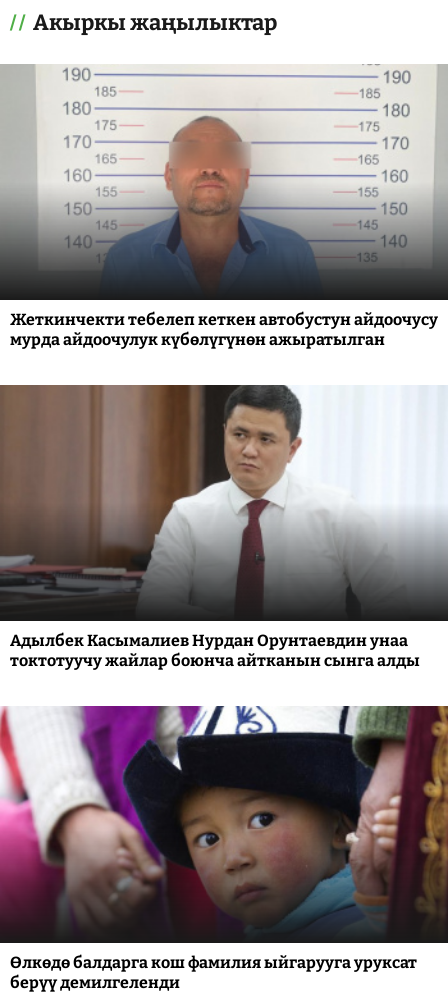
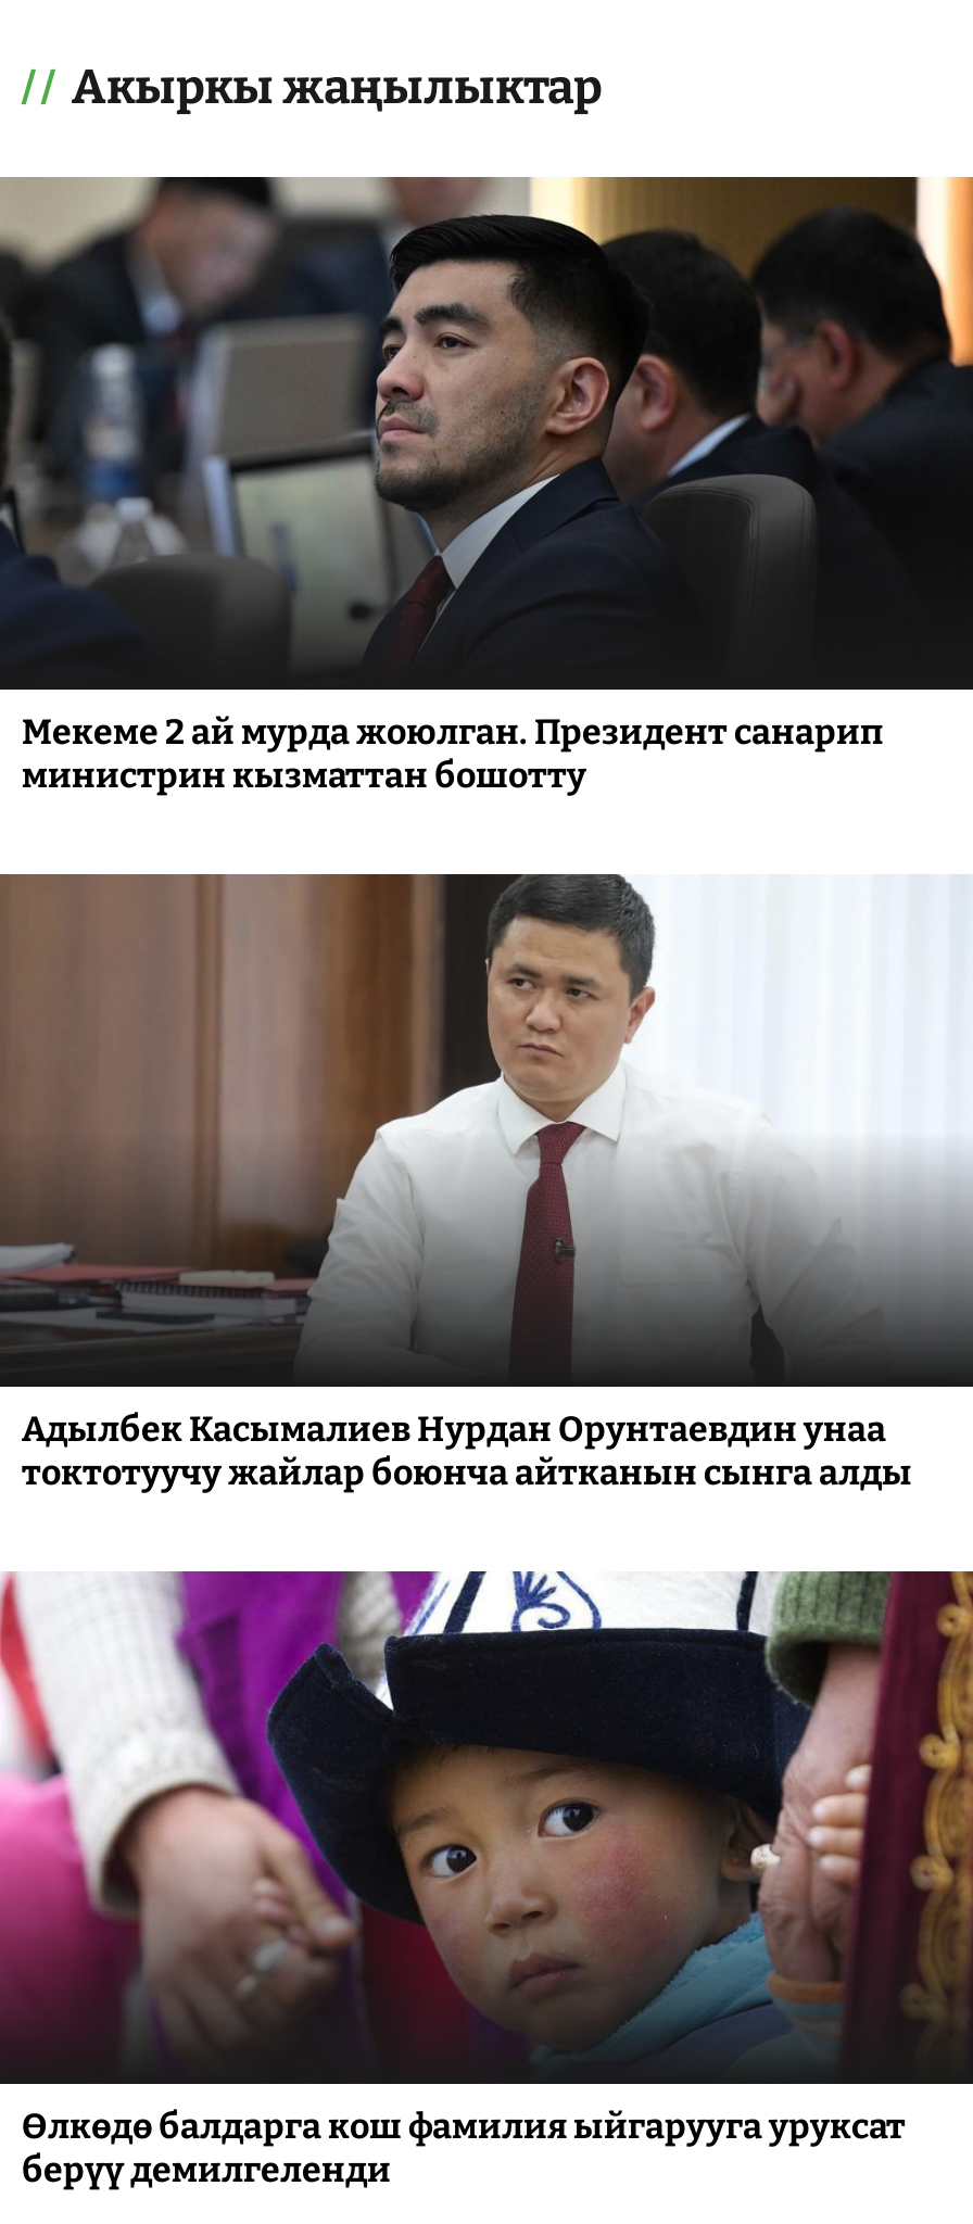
- [image]
- Жеткинчекти тебелеп кеткен автобустун айдоочусу
- мурда айдоочулук күбөлүгүнөн ажыратылган
+ [image]
+ Мекеме 2 ай мурда жоюлган. Президент санарип
+ министрин кызматтан бошотту
